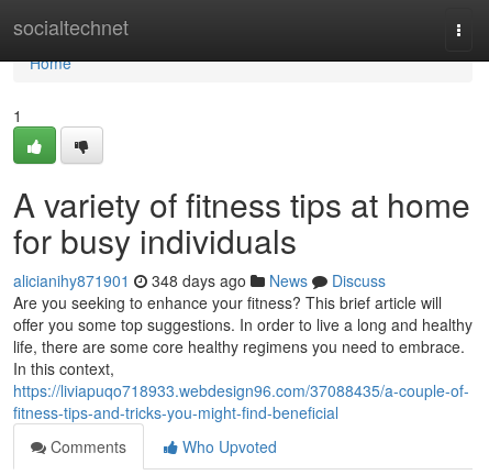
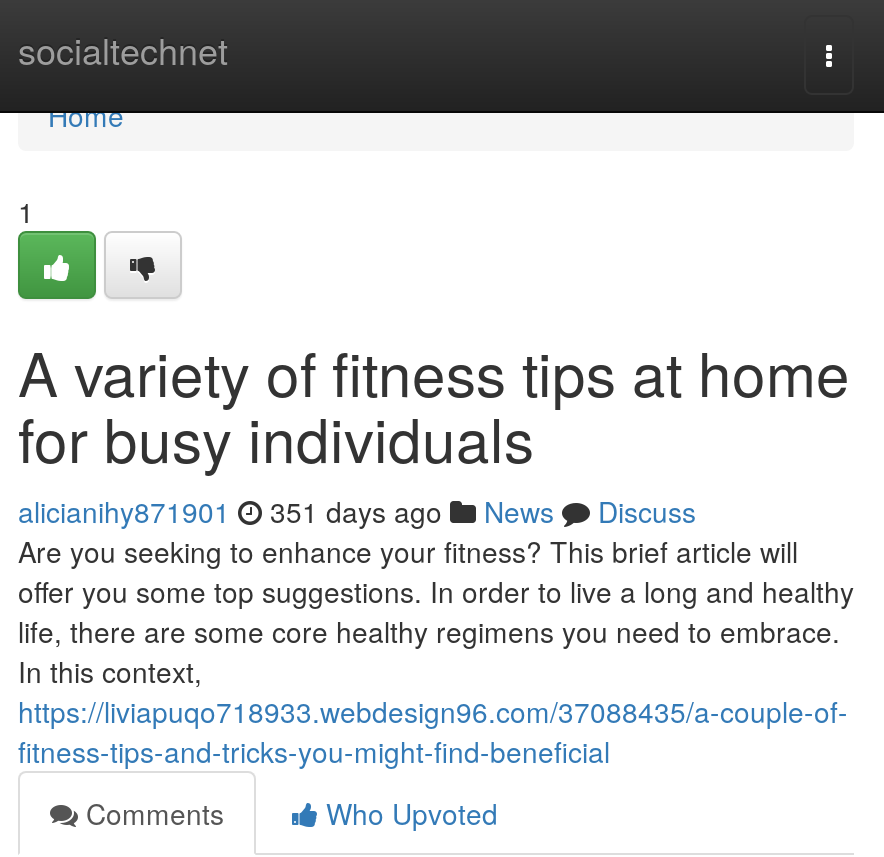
- alicianihy871901 348 days ago News Discuss
+ alicianihy871901 351 days ago News Discuss
